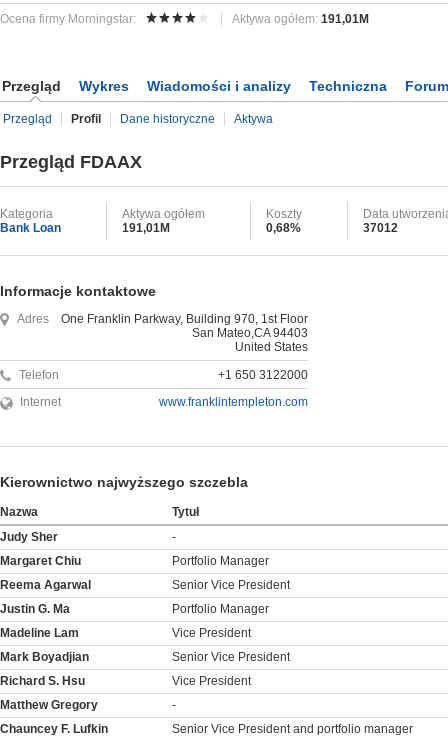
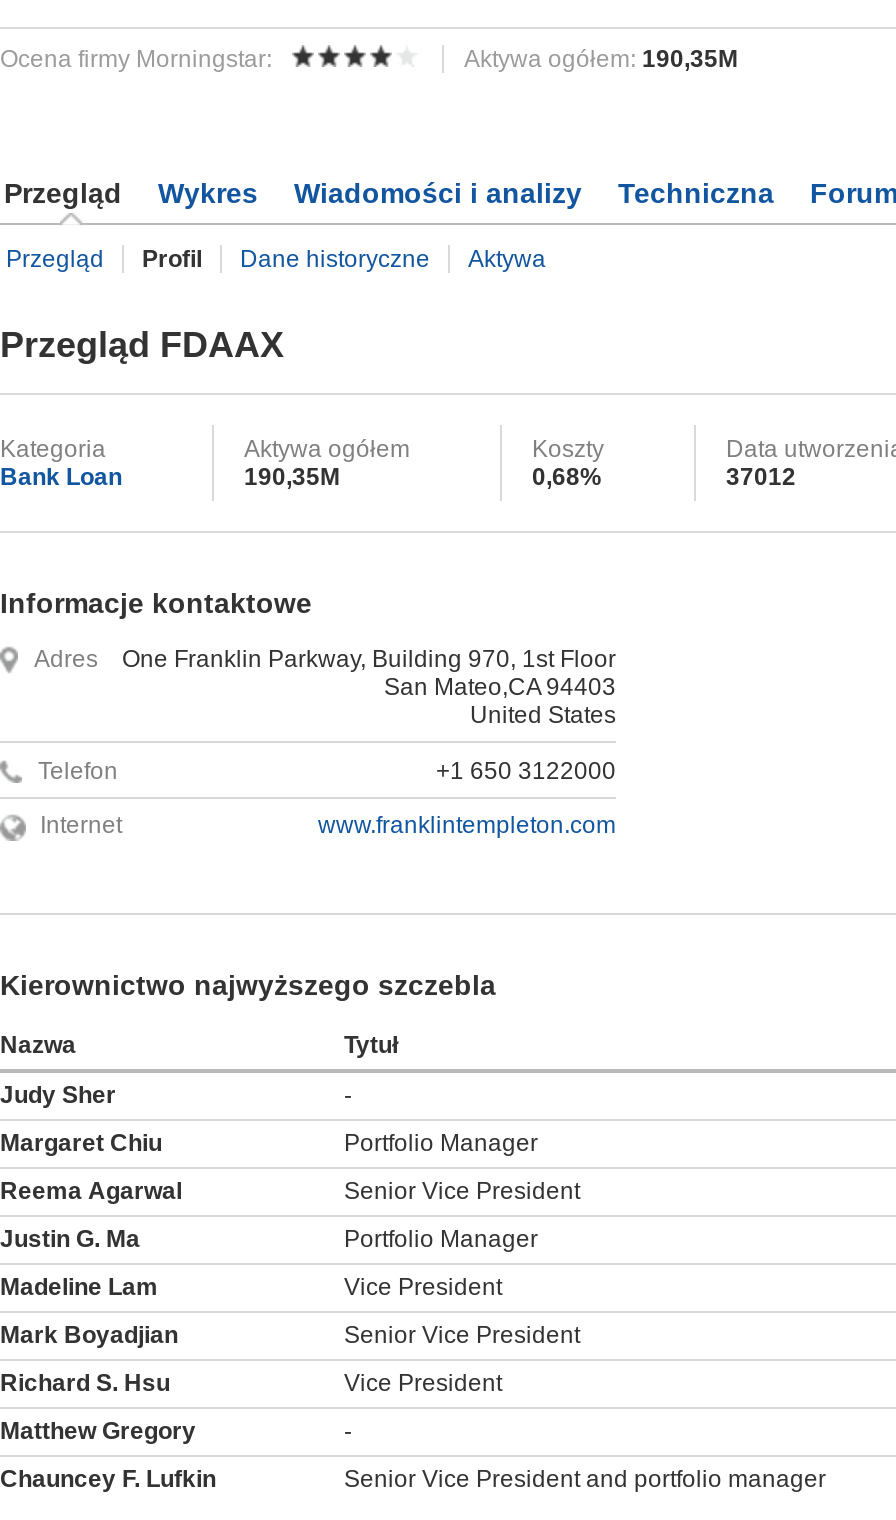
- Aktywa ogółem: 191,01M
+ Aktywa ogółem: 190,35M

- 191,01M
+ 190,35M
